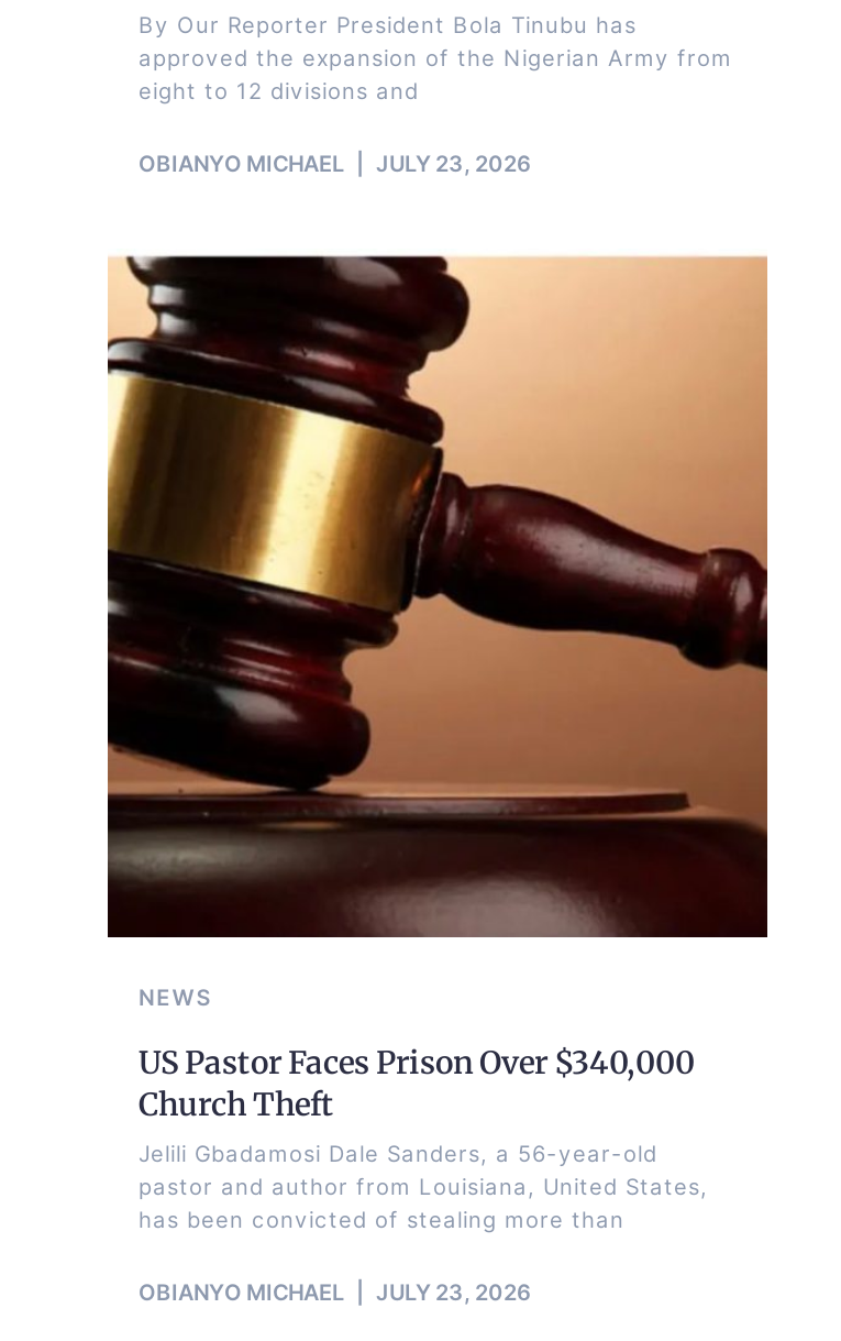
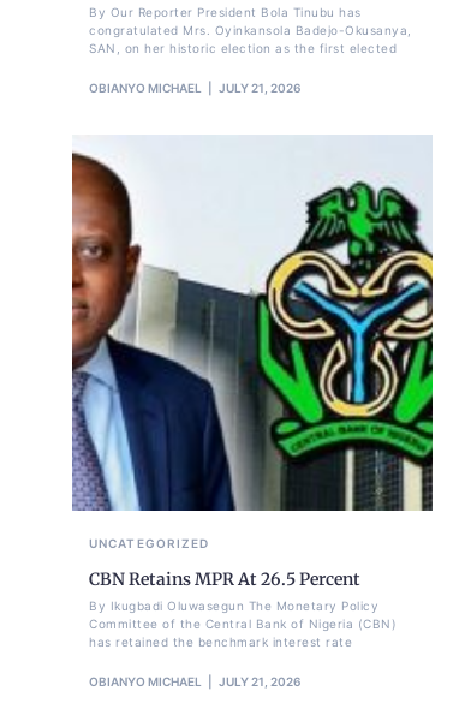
- approved the expansion of the Nigerian Army from
- eight to 12 divisions and
+ congratulated Mrs. Oyinkansola Badejo-Okusanya,
+ SAN, on her historic election as the first elected

- OBIANYO MICHAEL JULY 23, 2026
+ OBIANYO MICHAEL JULY 21, 2026

- [image]
- NEWS
+ [image]
+ UNCATEGORIZED

- US Pastor Faces Prison Over $340,000
- Church Theft
- Jelili Gbadamosi Dale Sanders, a 56-year-old
- pastor and author from Louisiana, United States,
- has been convicted of stealing more than
+ CBN Retains MPR At 26.5 Percent
+ By Ikugbadi Oluwasegun The Monetary Policy
+ Committee of the Central Bank of Nigeria (CBN)
+ has retained the benchmark interest rate

- OBIANYO MICHAEL JULY 23, 2026
+ OBIANYO MICHAEL JULY 21, 2026
